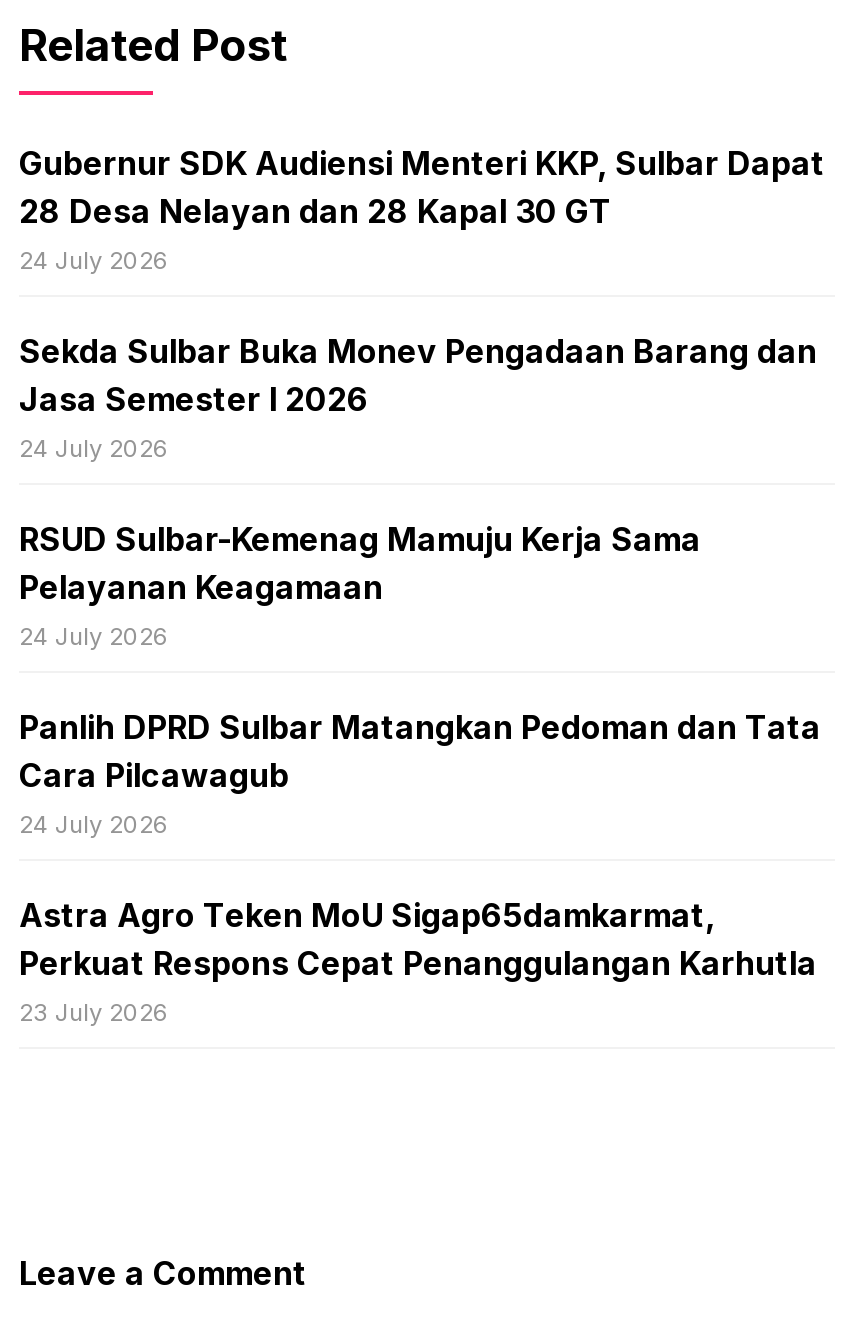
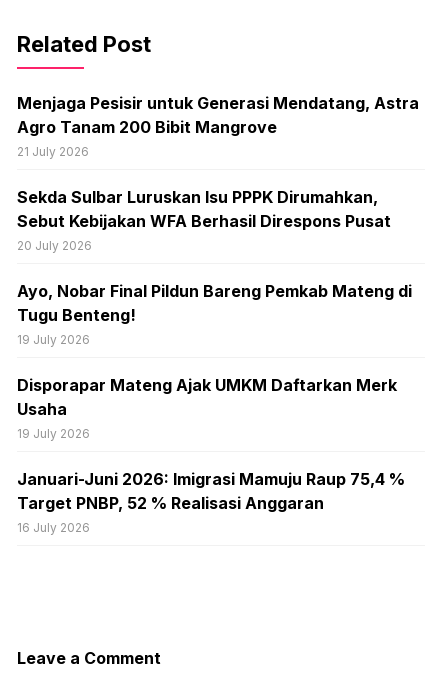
- Gubernur SDK Audiensi Menteri KKP, Sulbar Dapat
- 28 Desa Nelayan dan 28 Kapal 30 GT
- 24 July 2026
+ Menjaga Pesisir untuk Generasi Mendatang, Astra
+ Agro Tanam 200 Bibit Mangrove
+ 21 July 2026

- Sekda Sulbar Buka Monev Pengadaan Barang dan
- Jasa Semester I 2026
- 24 July 2026
+ Sekda Sulbar Luruskan Isu PPPK Dirumahkan,
+ Sebut Kebijakan WFA Berhasil Direspons Pusat
+ 20 July 2026

- RSUD Sulbar-Kemenag Mamuju Kerja Sama
- Pelayanan Keagamaan
- 24 July 2026
+ Ayo, Nobar Final Pildun Bareng Pemkab Mateng di
+ Tugu Benteng!
+ 19 July 2026

- Panlih DPRD Sulbar Matangkan Pedoman dan Tata
- Cara Pilcawagub
- 24 July 2026
+ Disporapar Mateng Ajak UMKM Daftarkan Merk
+ Usaha
+ 19 July 2026

- Astra Agro Teken MoU Sigap65damkarmat,
- Perkuat Respons Cepat Penanggulangan Karhutla
- 23 July 2026
+ Januari-Juni 2026: Imigrasi Mamuju Raup 75,4 %
+ Target PNBP, 52 % Realisasi Anggaran
+ 16 July 2026
